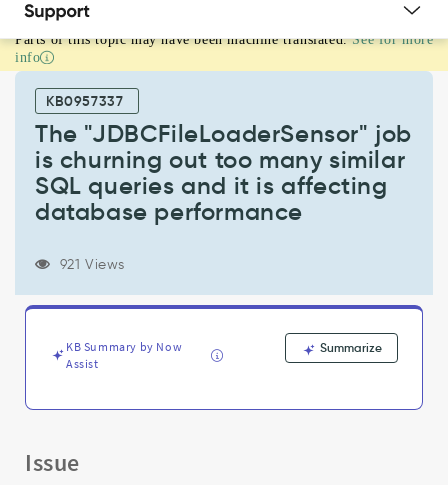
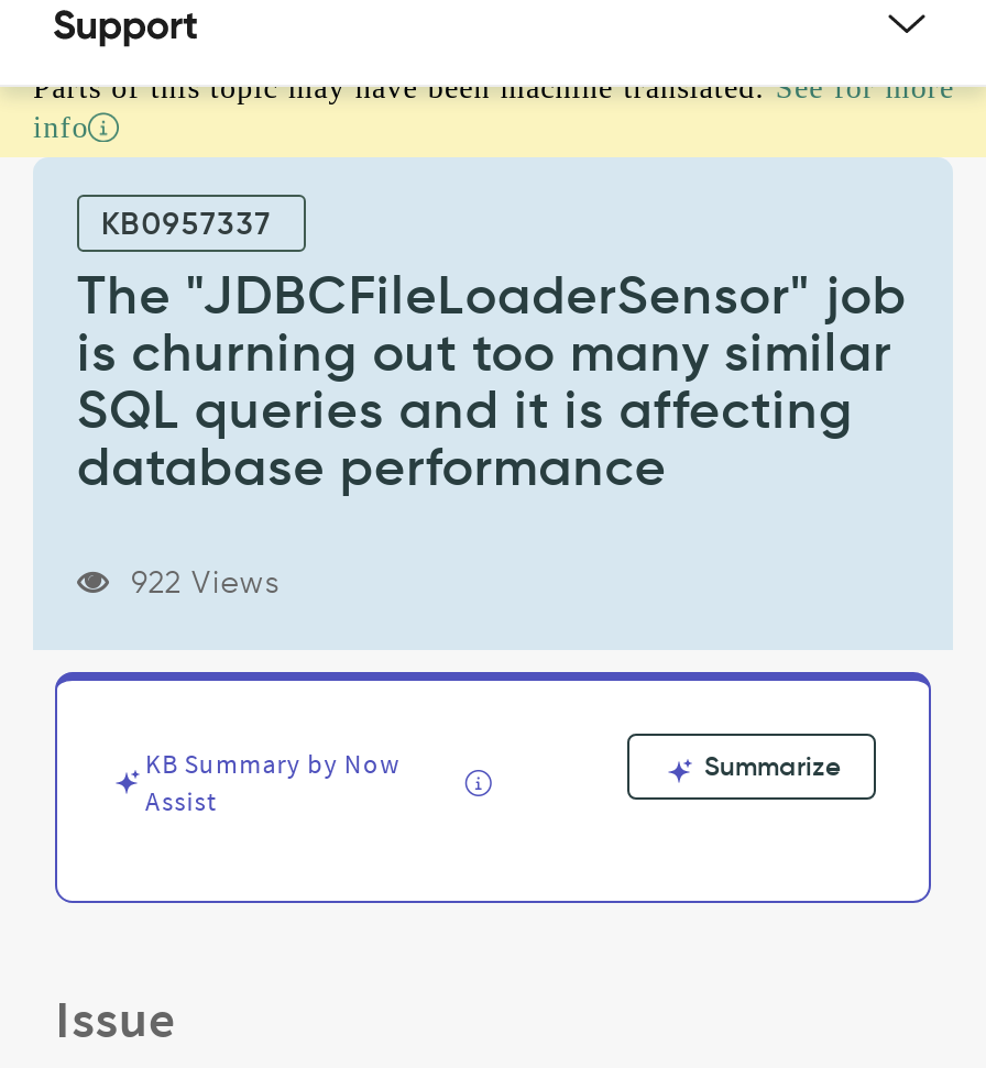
- 921 Views
+ 922 Views
